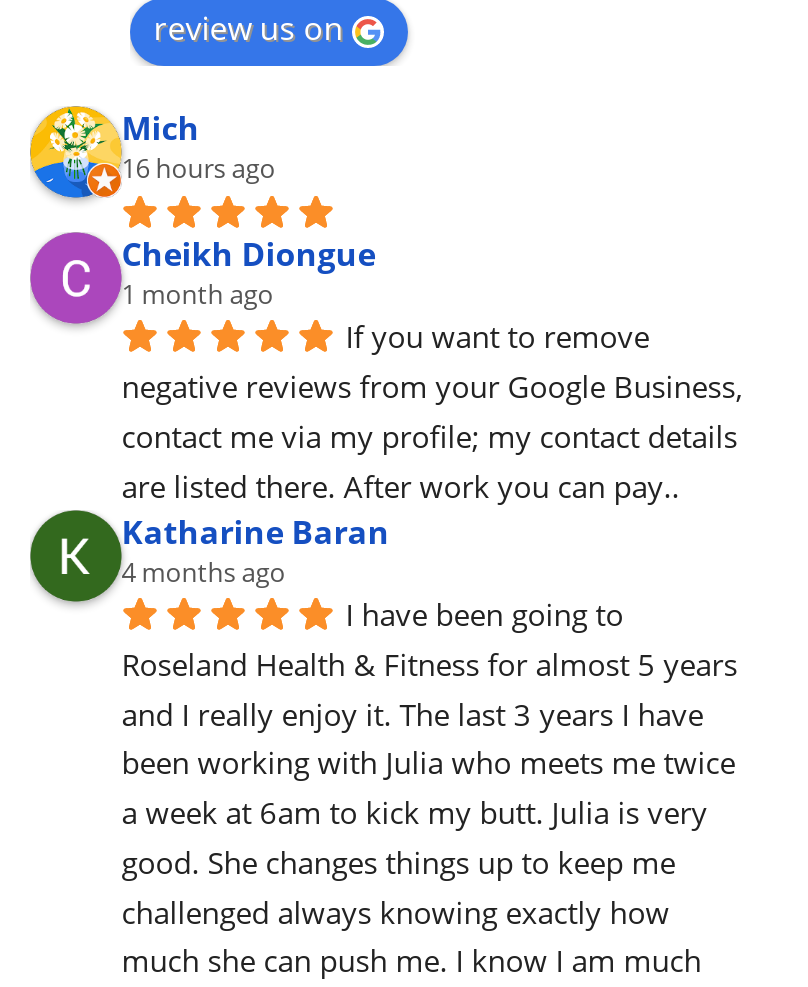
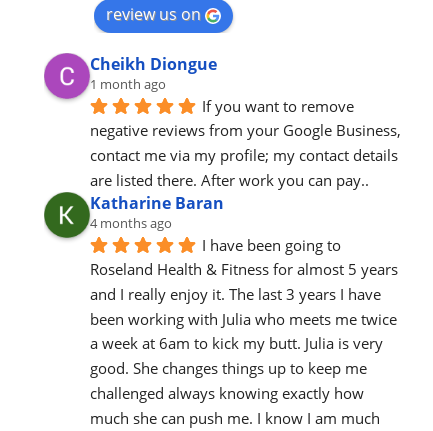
- [image]
- Mich
- 16 hours ago
